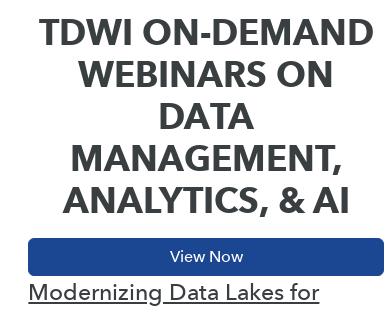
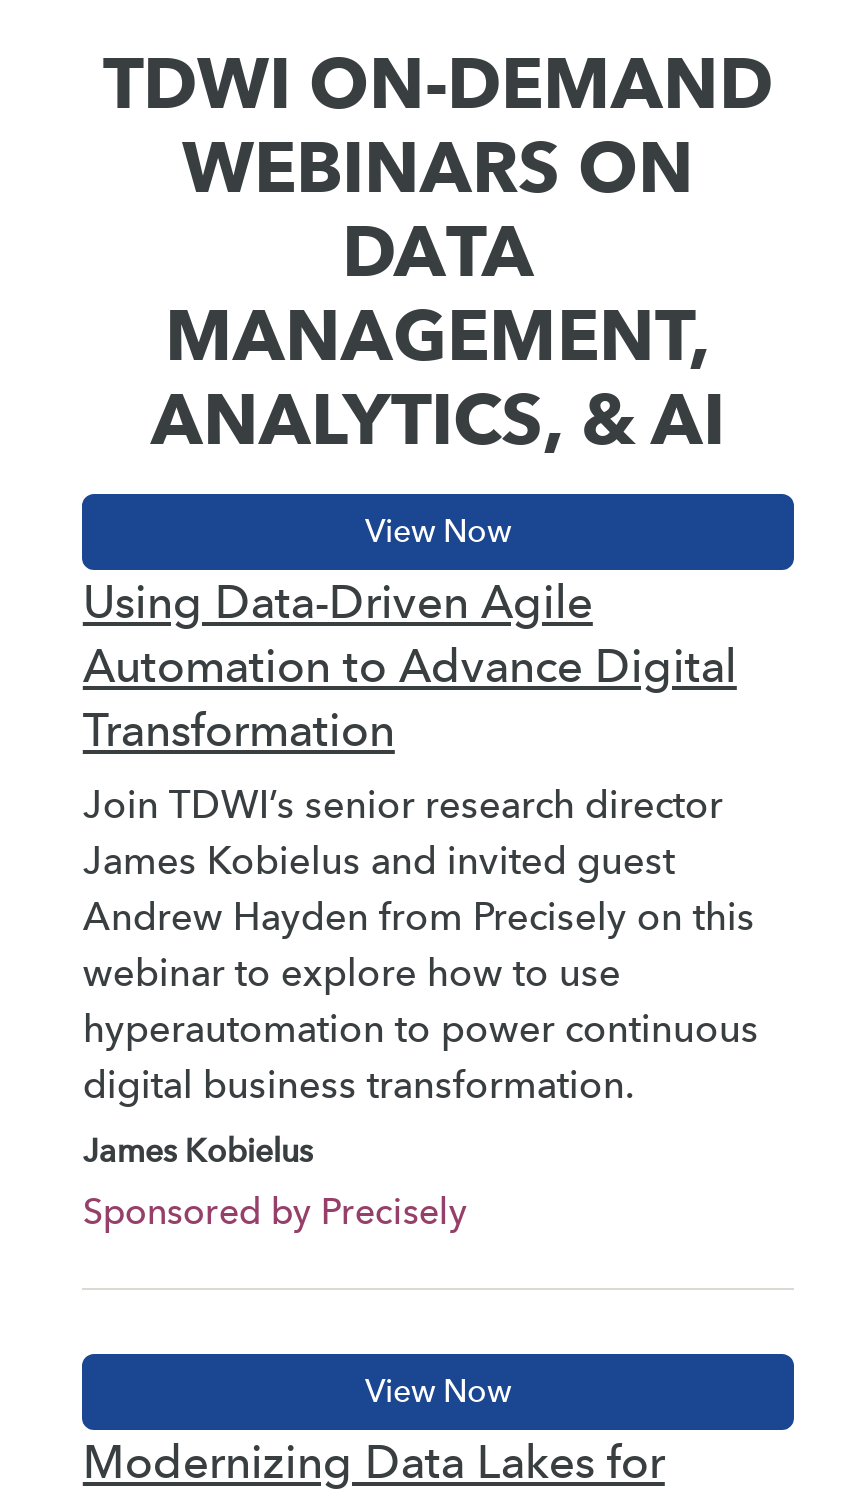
+ Using Data-Driven Agile
+ Automation to Advance Digital
+ Transformation
+ Join TDWI’s senior research director
+ James Kobielus and invited guest
+ Andrew Hayden from Precisely on this
+ webinar to explore how to use
+ hyperautomation to power continuous
+ digital business transformation.
+ James Kobielus
+ Sponsored by Precisely
